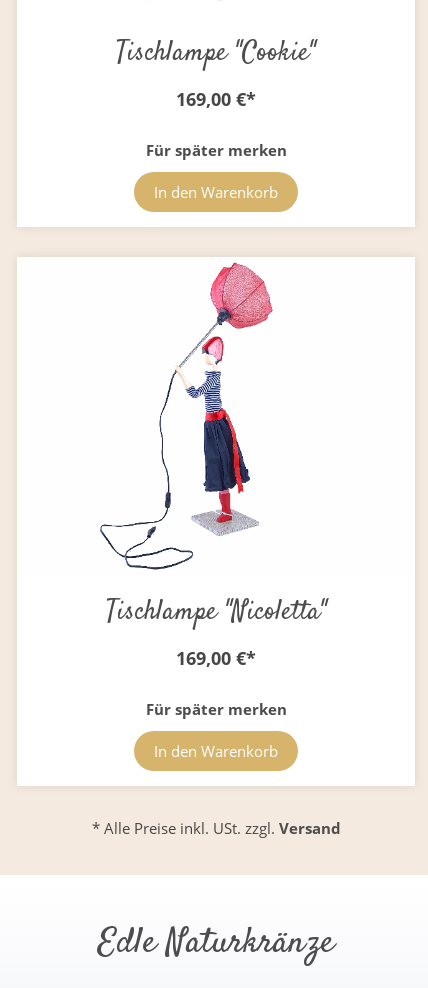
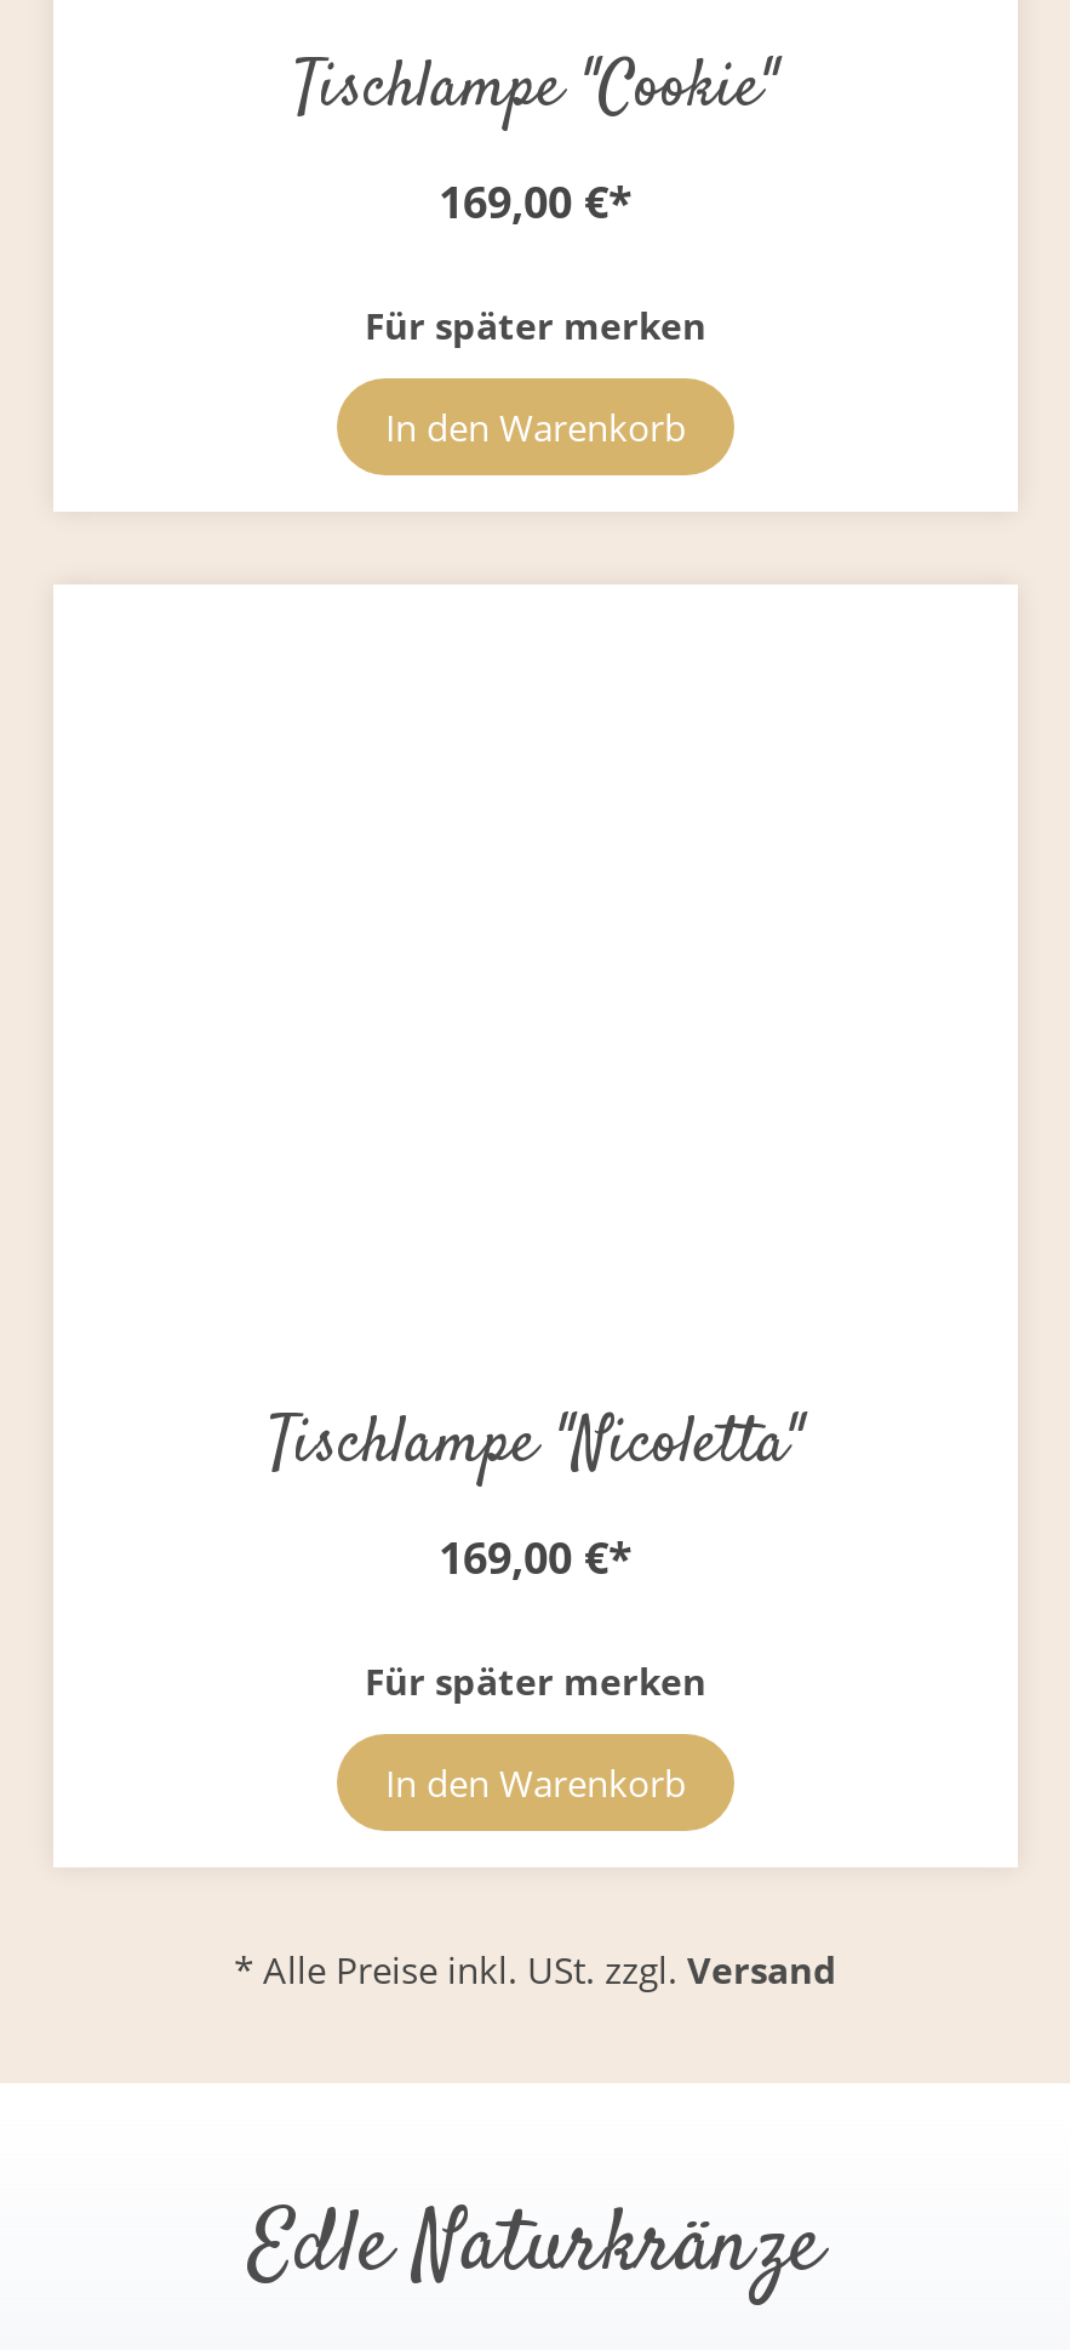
- [image]
